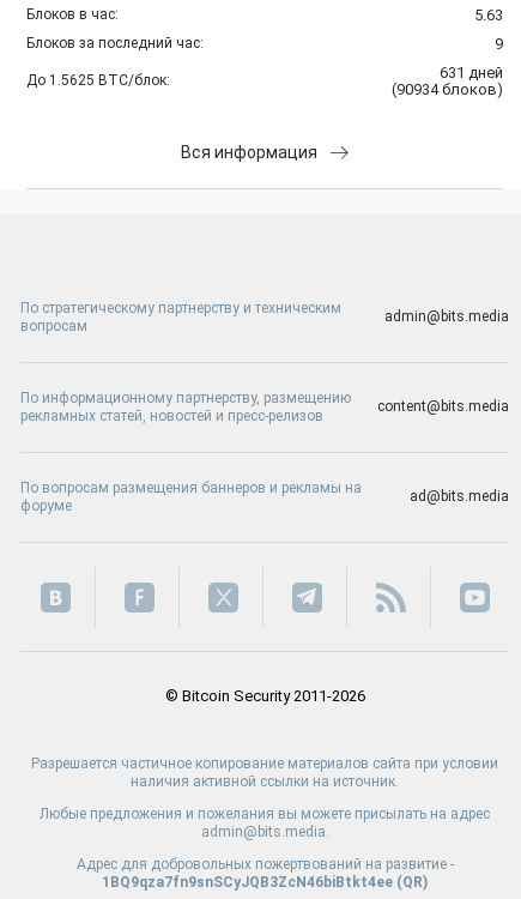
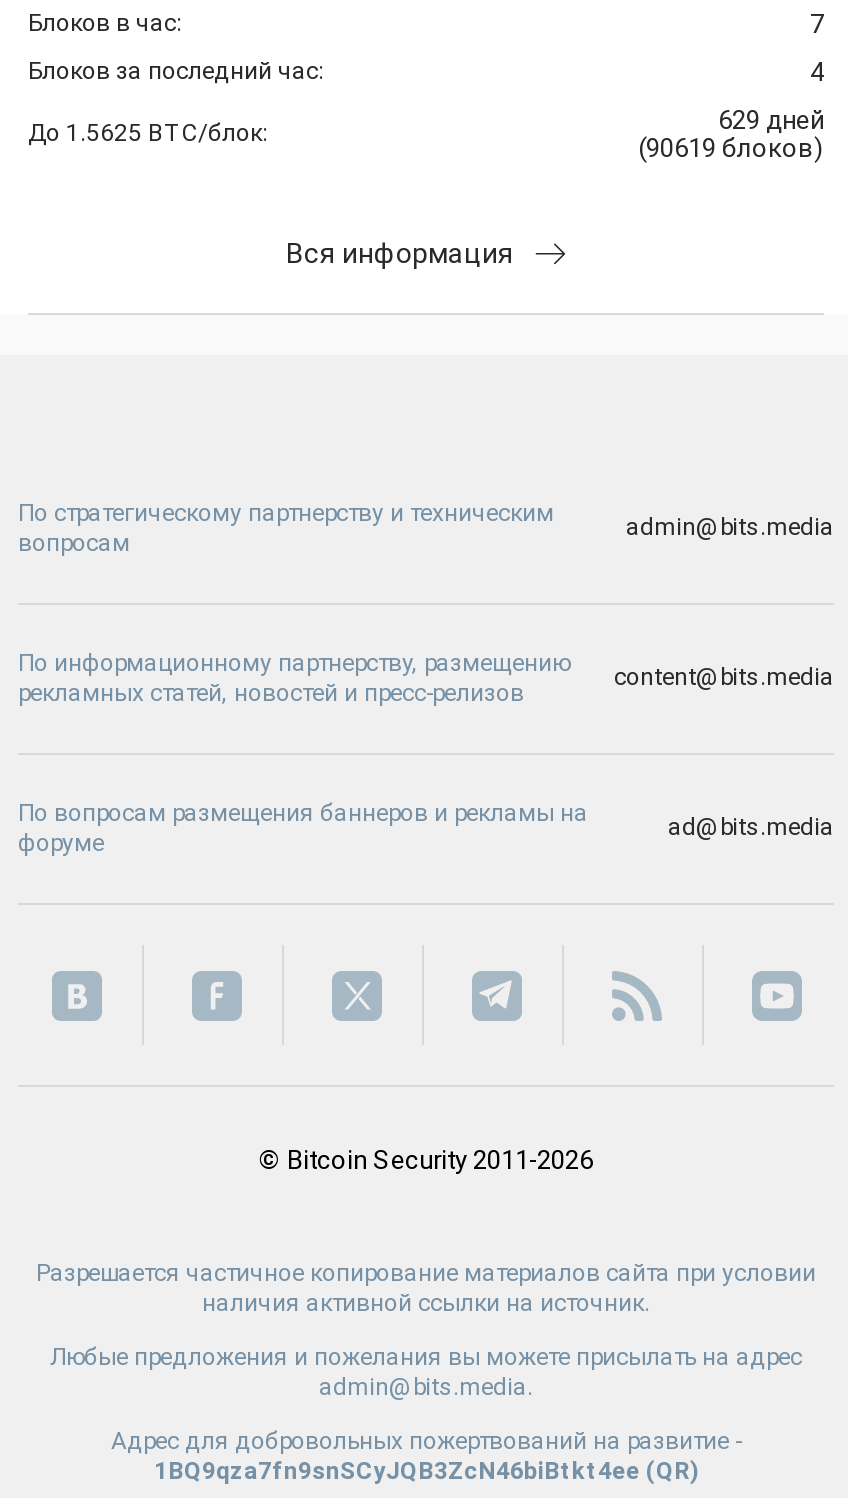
- 5.63
+ 7

- 9
+ 4

- 631 дней
+ 629 дней

- (90934 блоков)
+ (90619 блоков)
